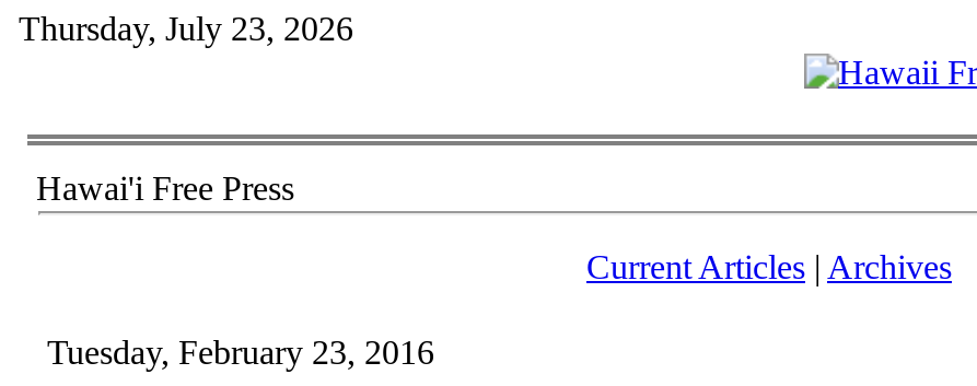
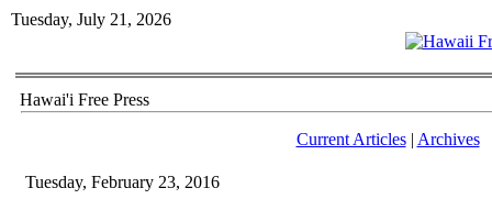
- Thursday, July 23, 2026
+ Tuesday, July 21, 2026
